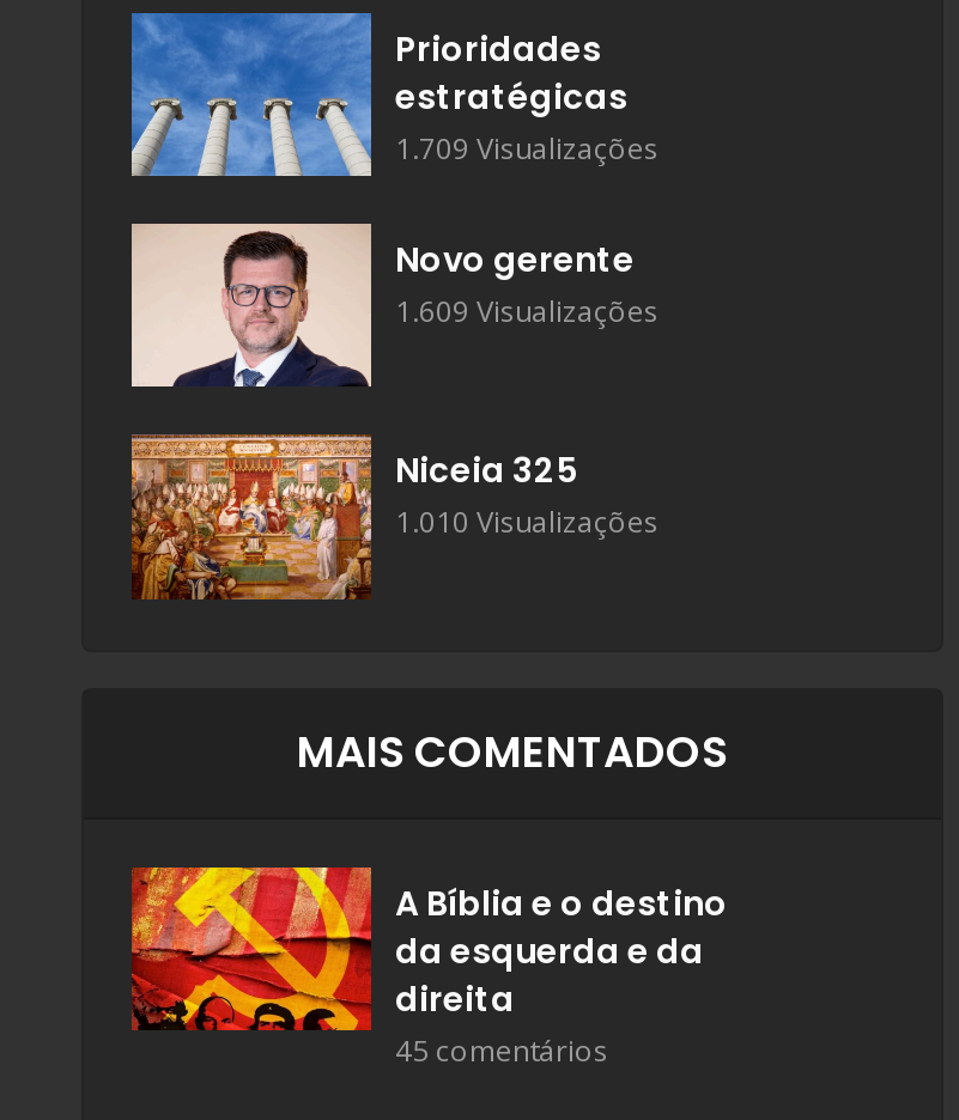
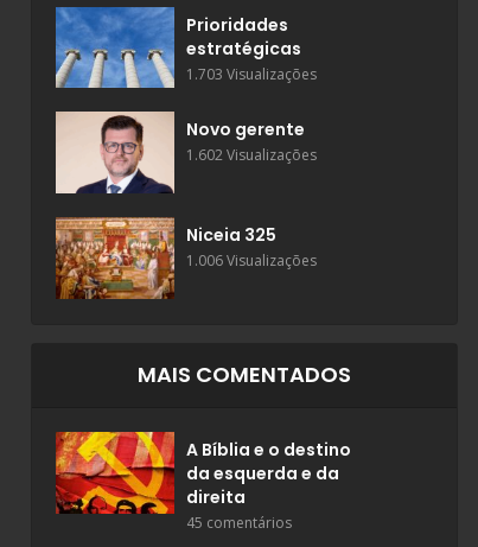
- 1.709 Visualizações
+ 1.703 Visualizações

- 1.609 Visualizações
+ 1.602 Visualizações

- 1.010 Visualizações
+ 1.006 Visualizações
